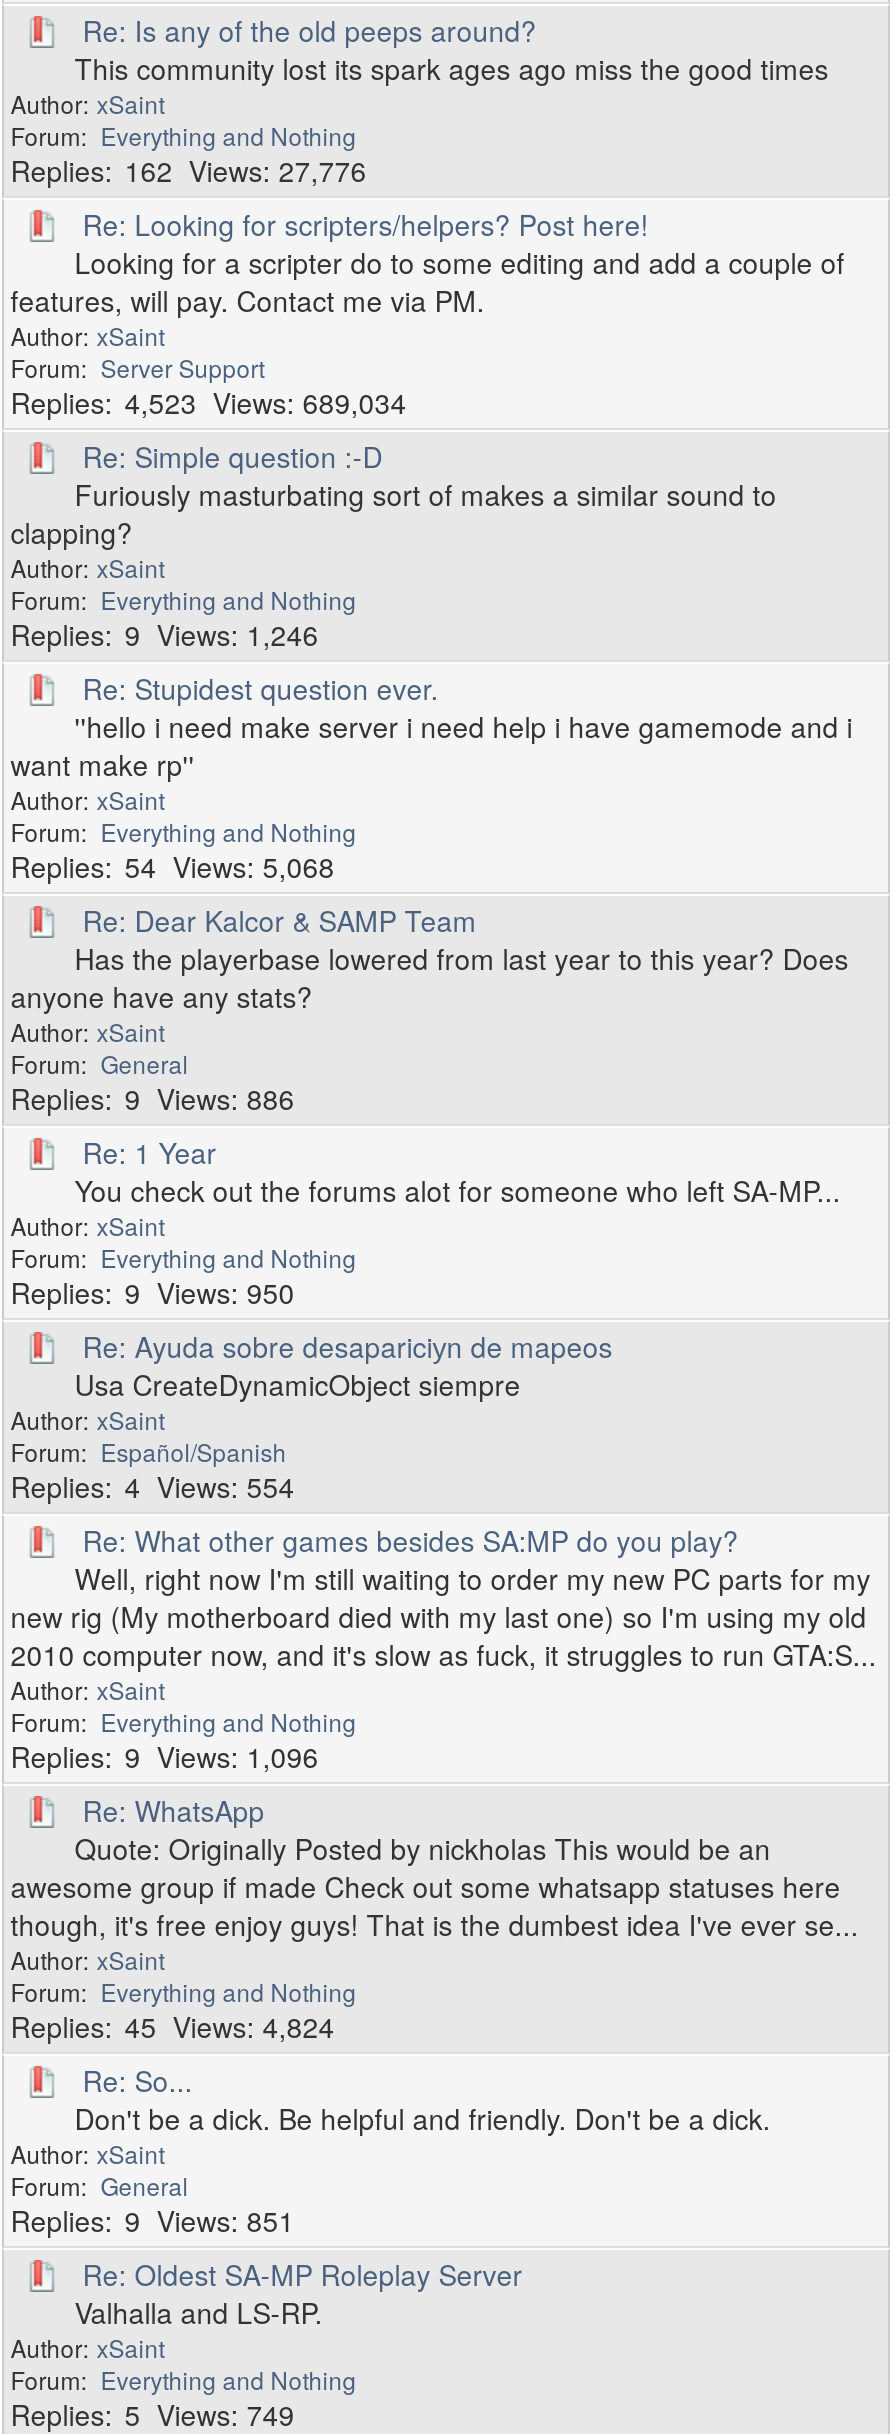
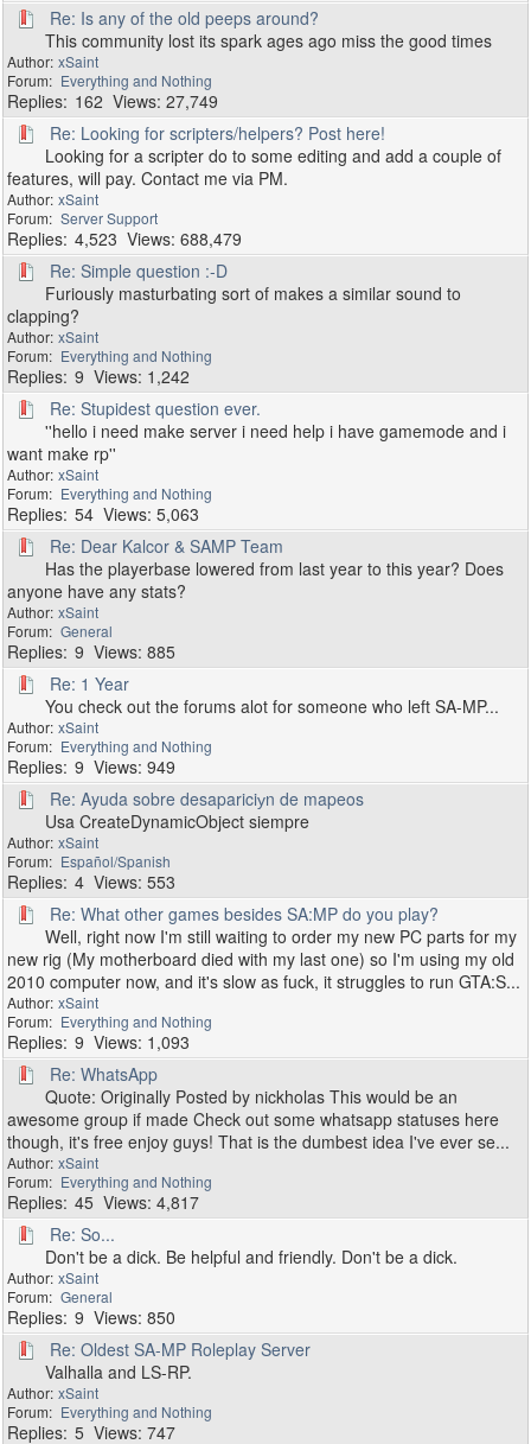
- 27,776
+ 27,749

- 689,034
+ 688,479

- 1,246
+ 1,242

- 5,068
+ 5,063

- 886
+ 885

- 950
+ 949

- 554
+ 553

- 1,096
+ 1,093

- 4,824
+ 4,817

- 851
+ 850

- 749
+ 747
